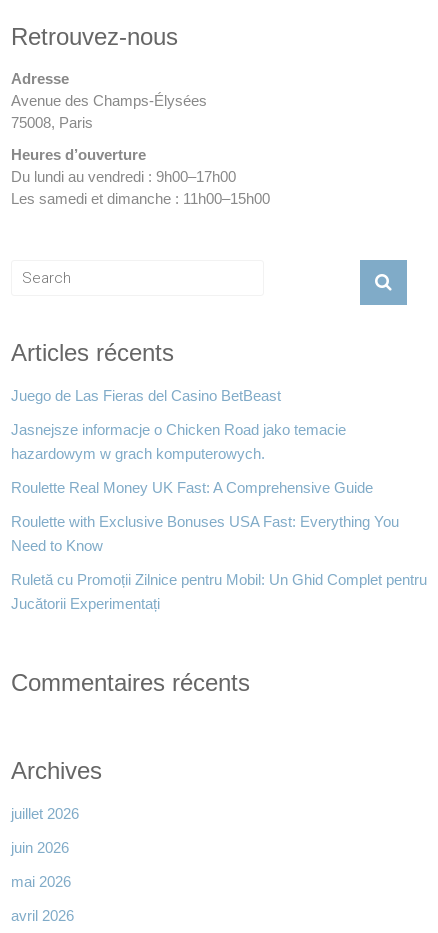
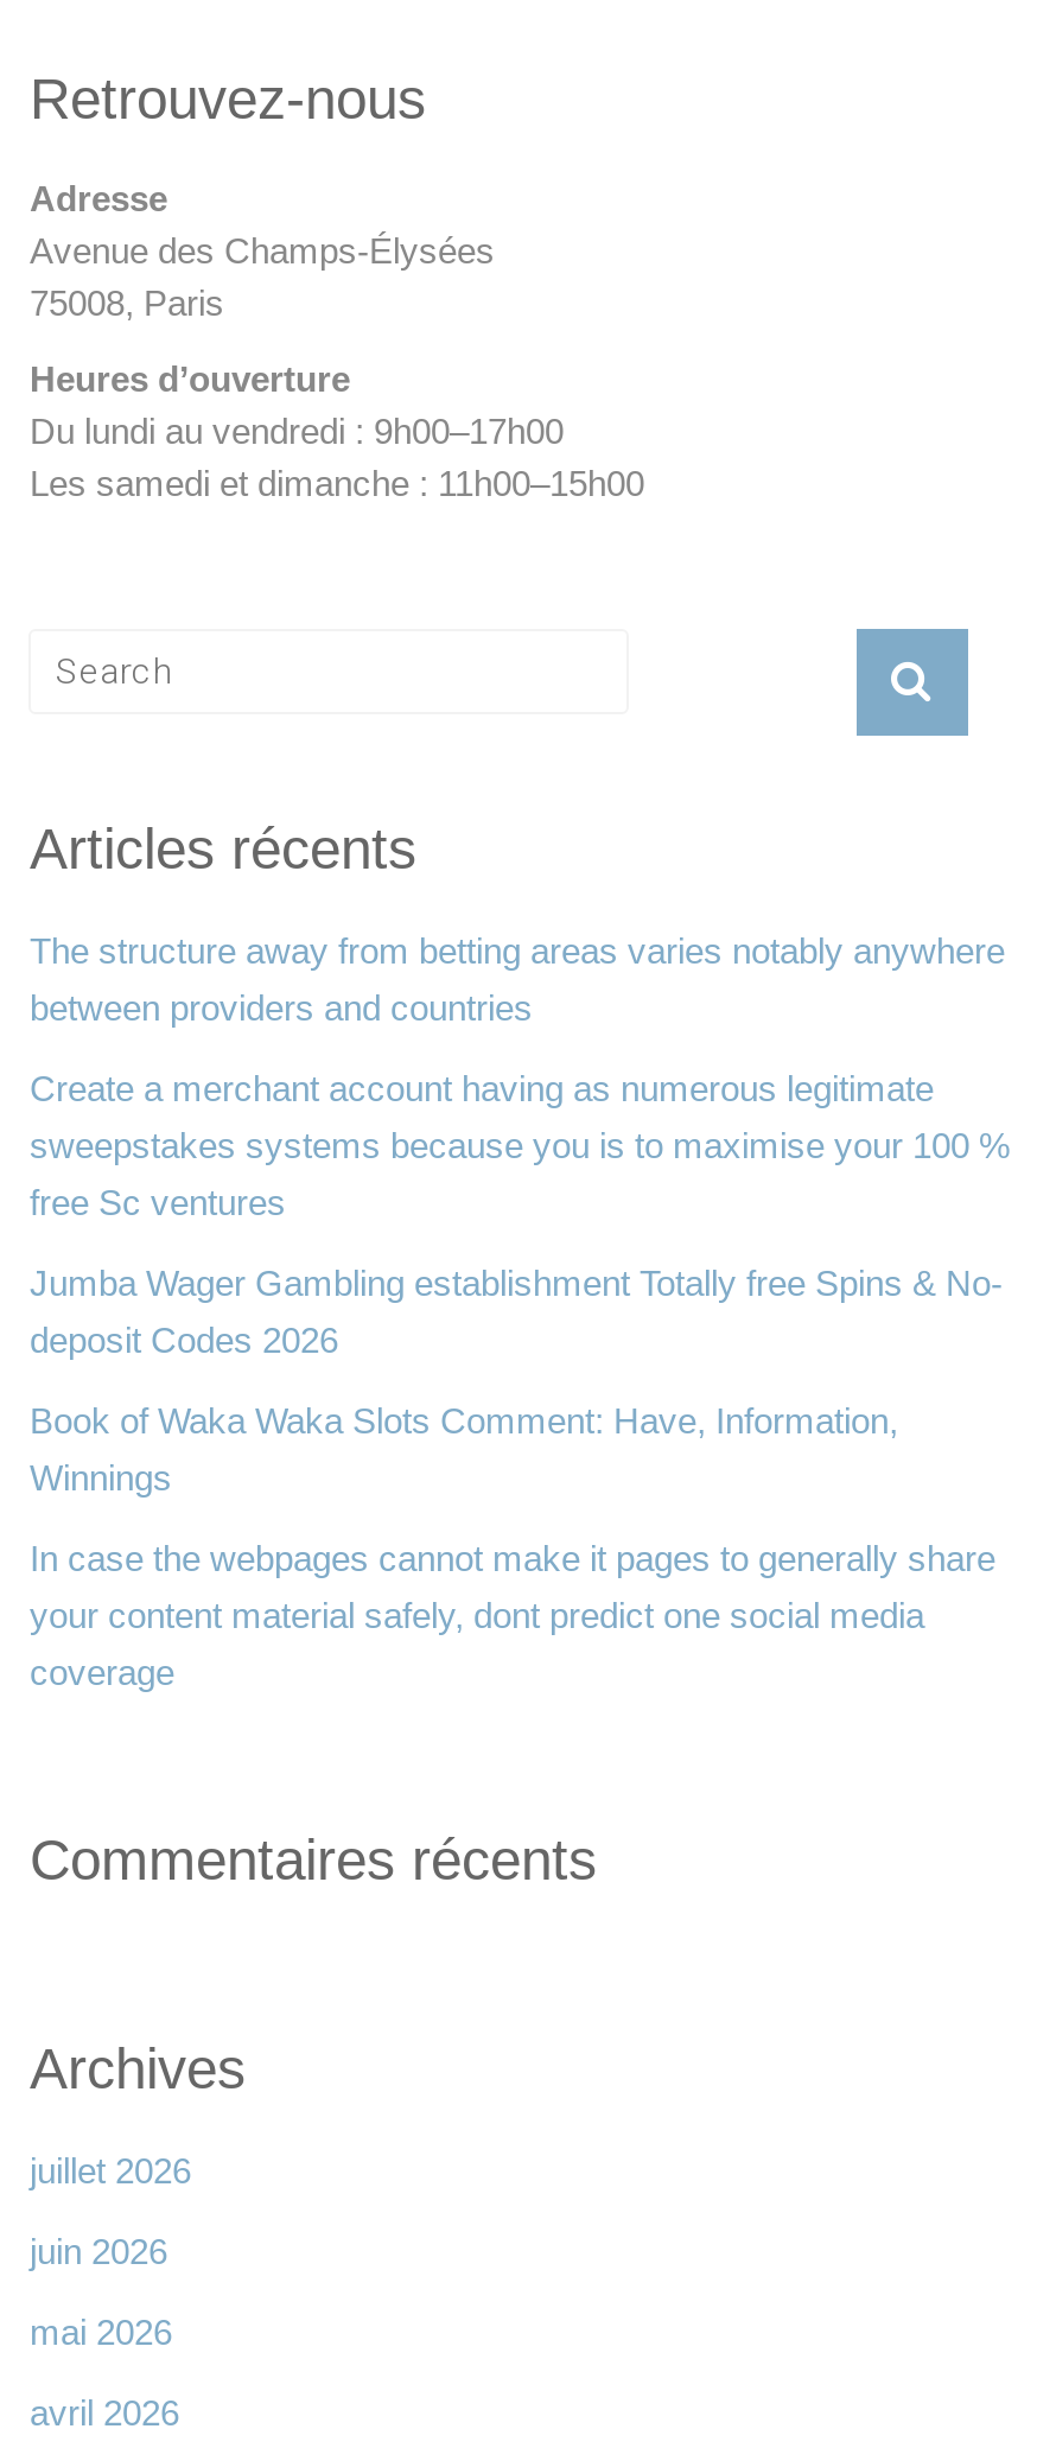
- Juego de Las Fieras del Casino BetBeast
+ The structure away from betting areas varies notably anywhere
+ between providers and countries

- Jasnejsze informacje o Chicken Road jako temacie
- hazardowym w grach komputerowych.
+ Create a merchant account having as numerous legitimate
+ sweepstakes systems because you is to maximise your 100 %
+ free Sc ventures

- Roulette Real Money UK Fast: A Comprehensive Guide
+ Jumba Wager Gambling establishment Totally free Spins & No-
+ deposit Codes 2026

- Roulette with Exclusive Bonuses USA Fast: Everything You
- Need to Know
+ Book of Waka Waka Slots Comment: Have, Information,
+ Winnings

- Ruletă cu Promoții Zilnice pentru Mobil: Un Ghid Complet pentru
- Jucătorii Experimentați
+ In case the webpages cannot make it pages to generally share
+ your content material safely, dont predict one social media
+ coverage
